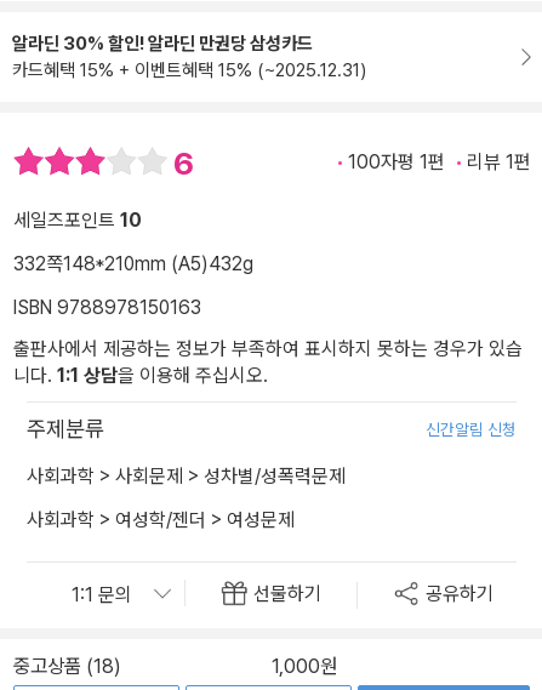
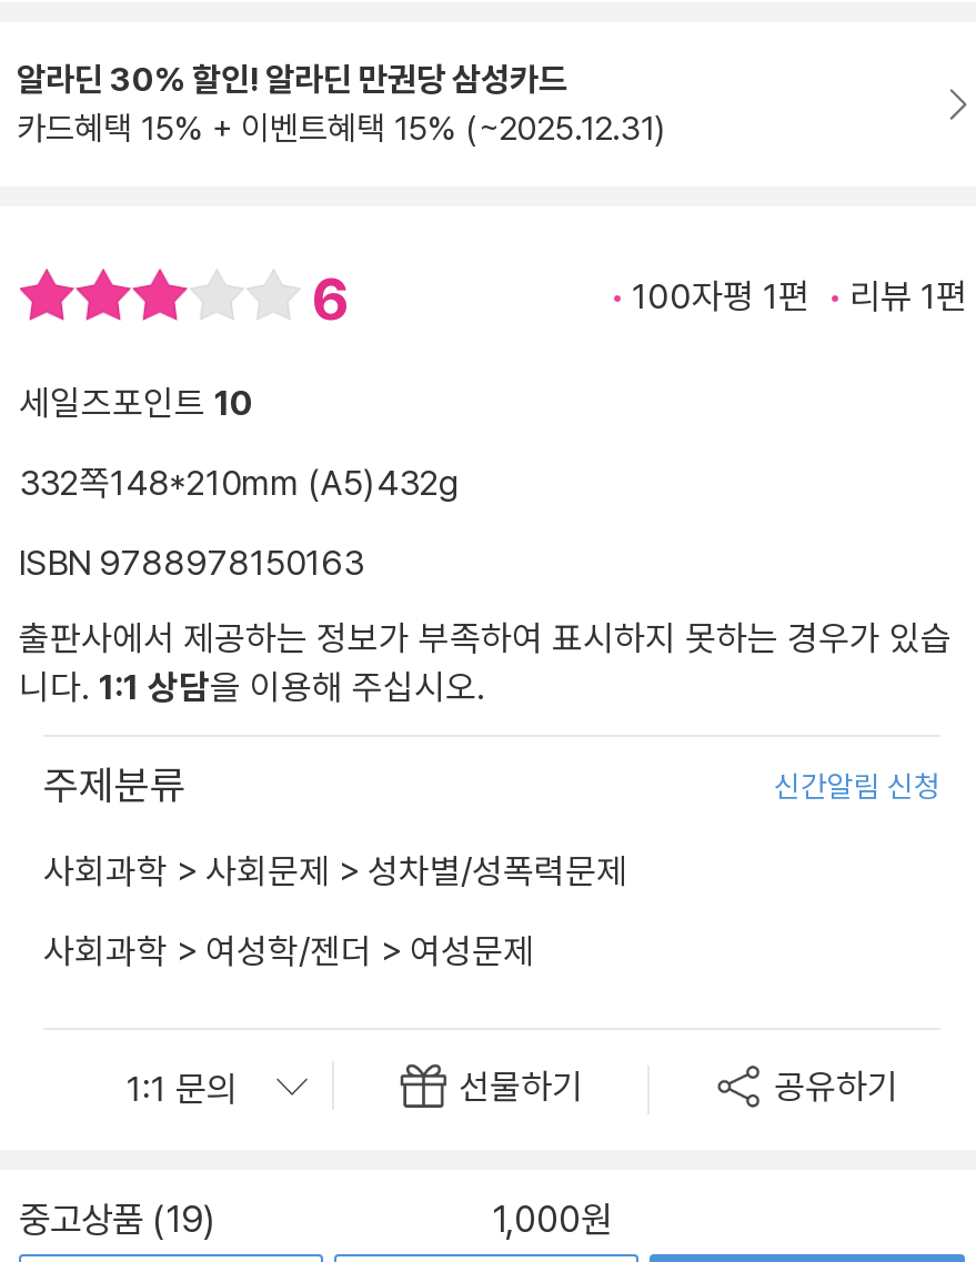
- 중고상품 (18)
+ 중고상품 (19)
